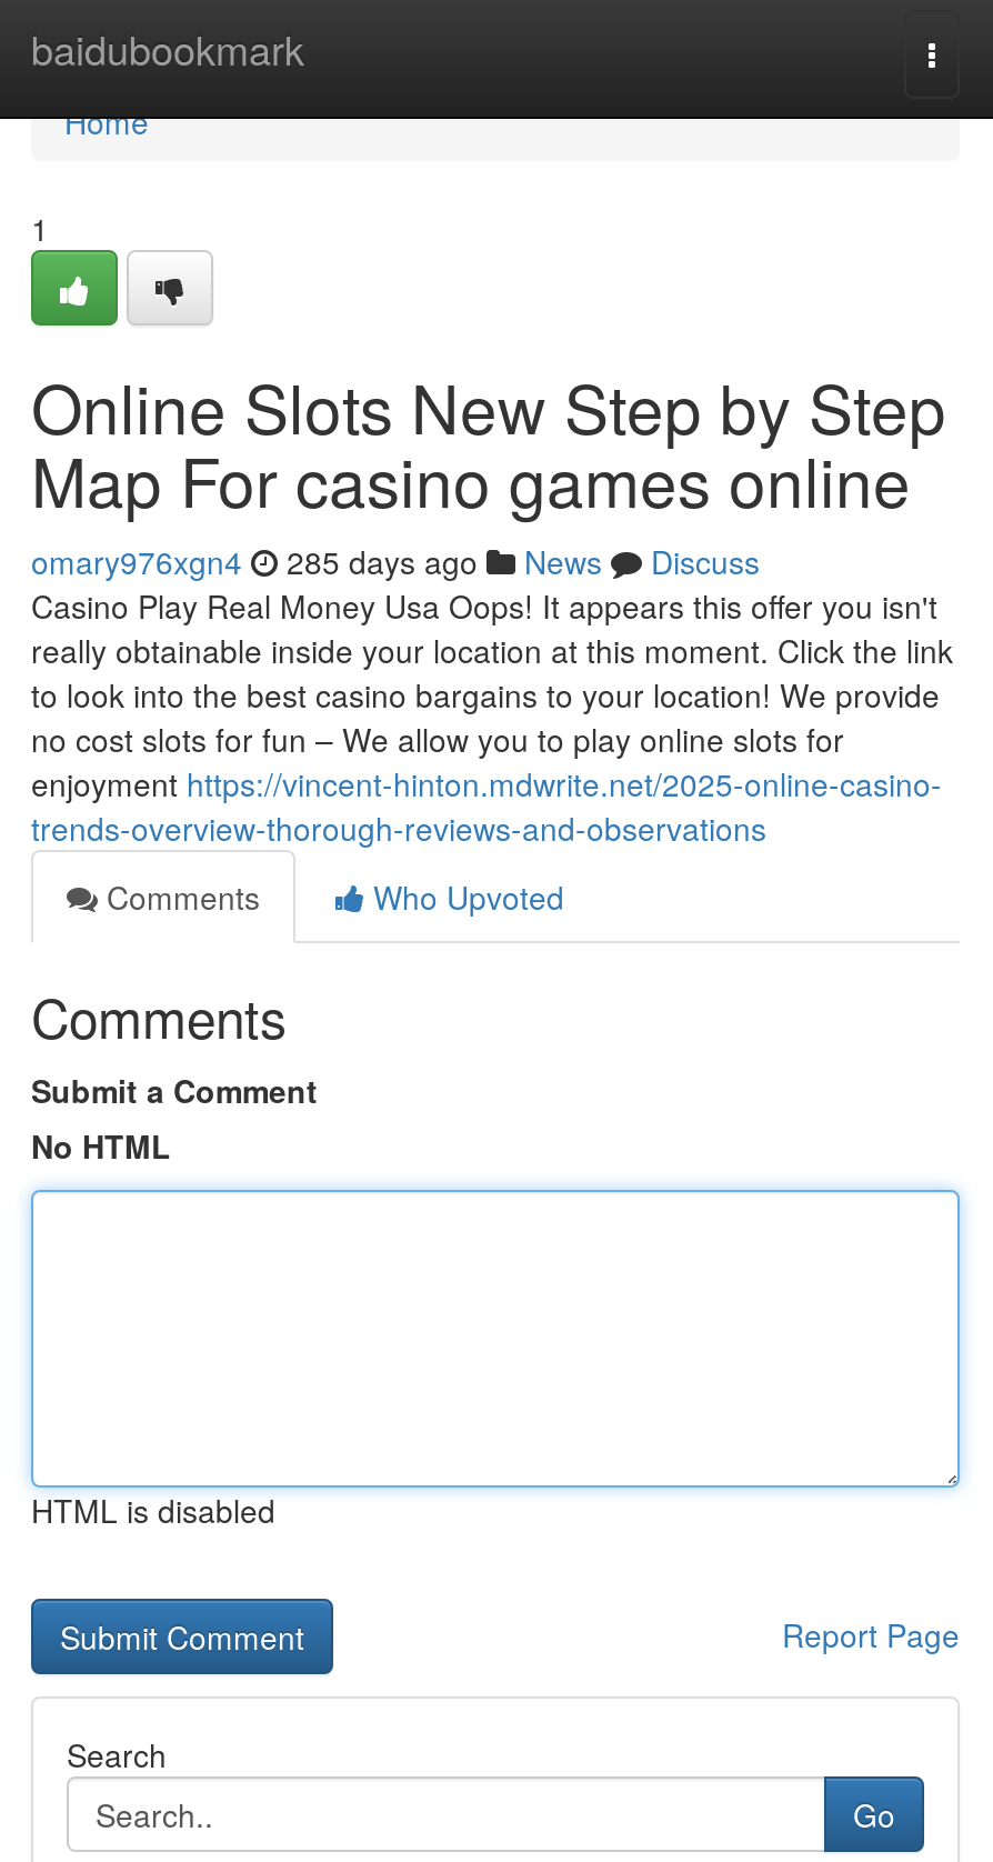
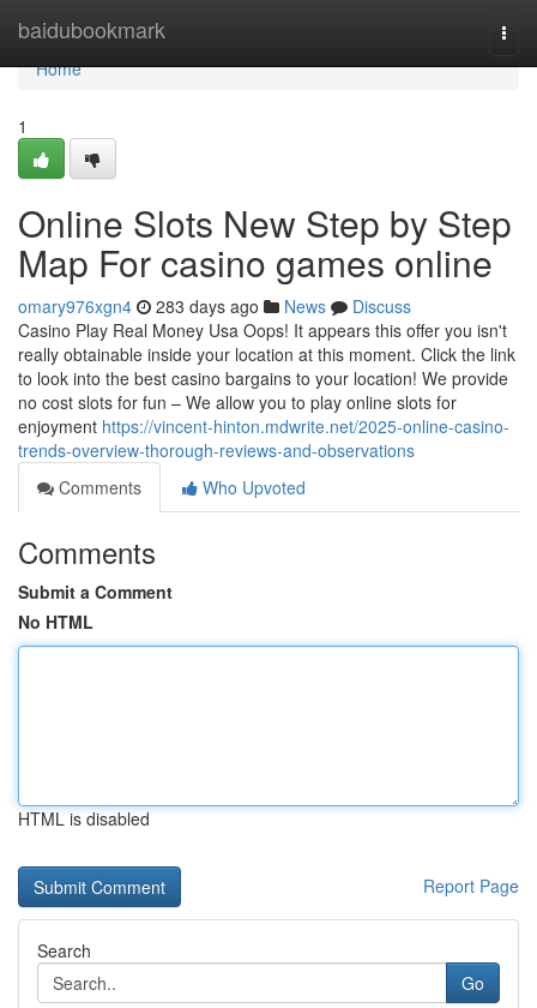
- omary976xgn4 285 days ago News Discuss
+ omary976xgn4 283 days ago News Discuss
